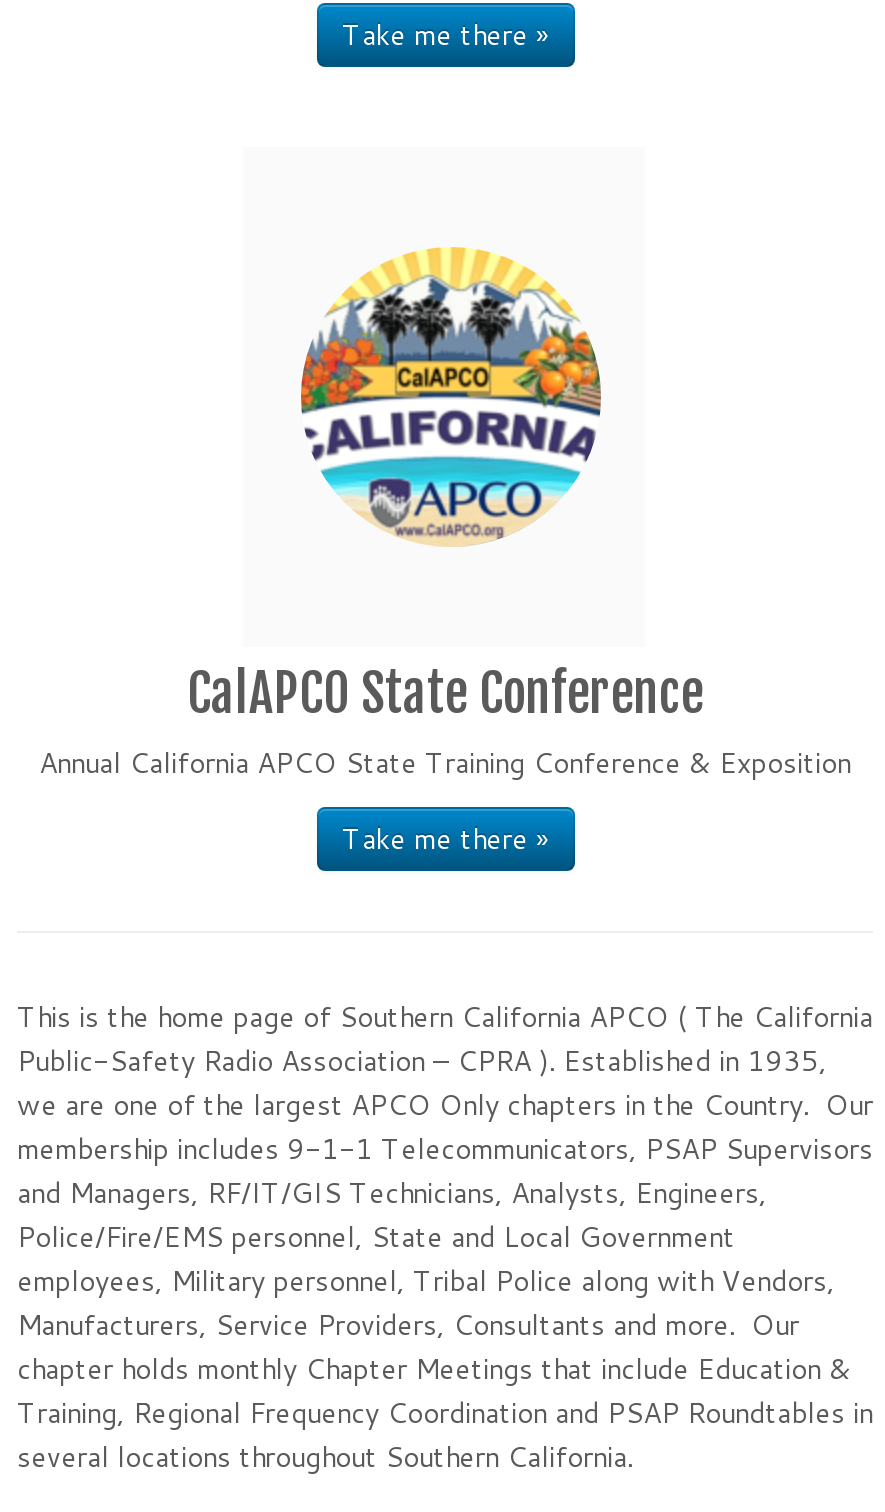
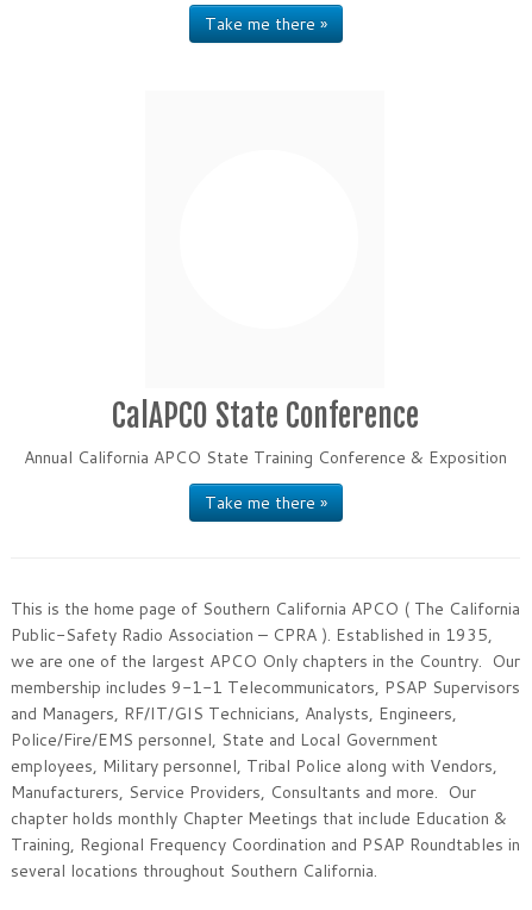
- [image]
